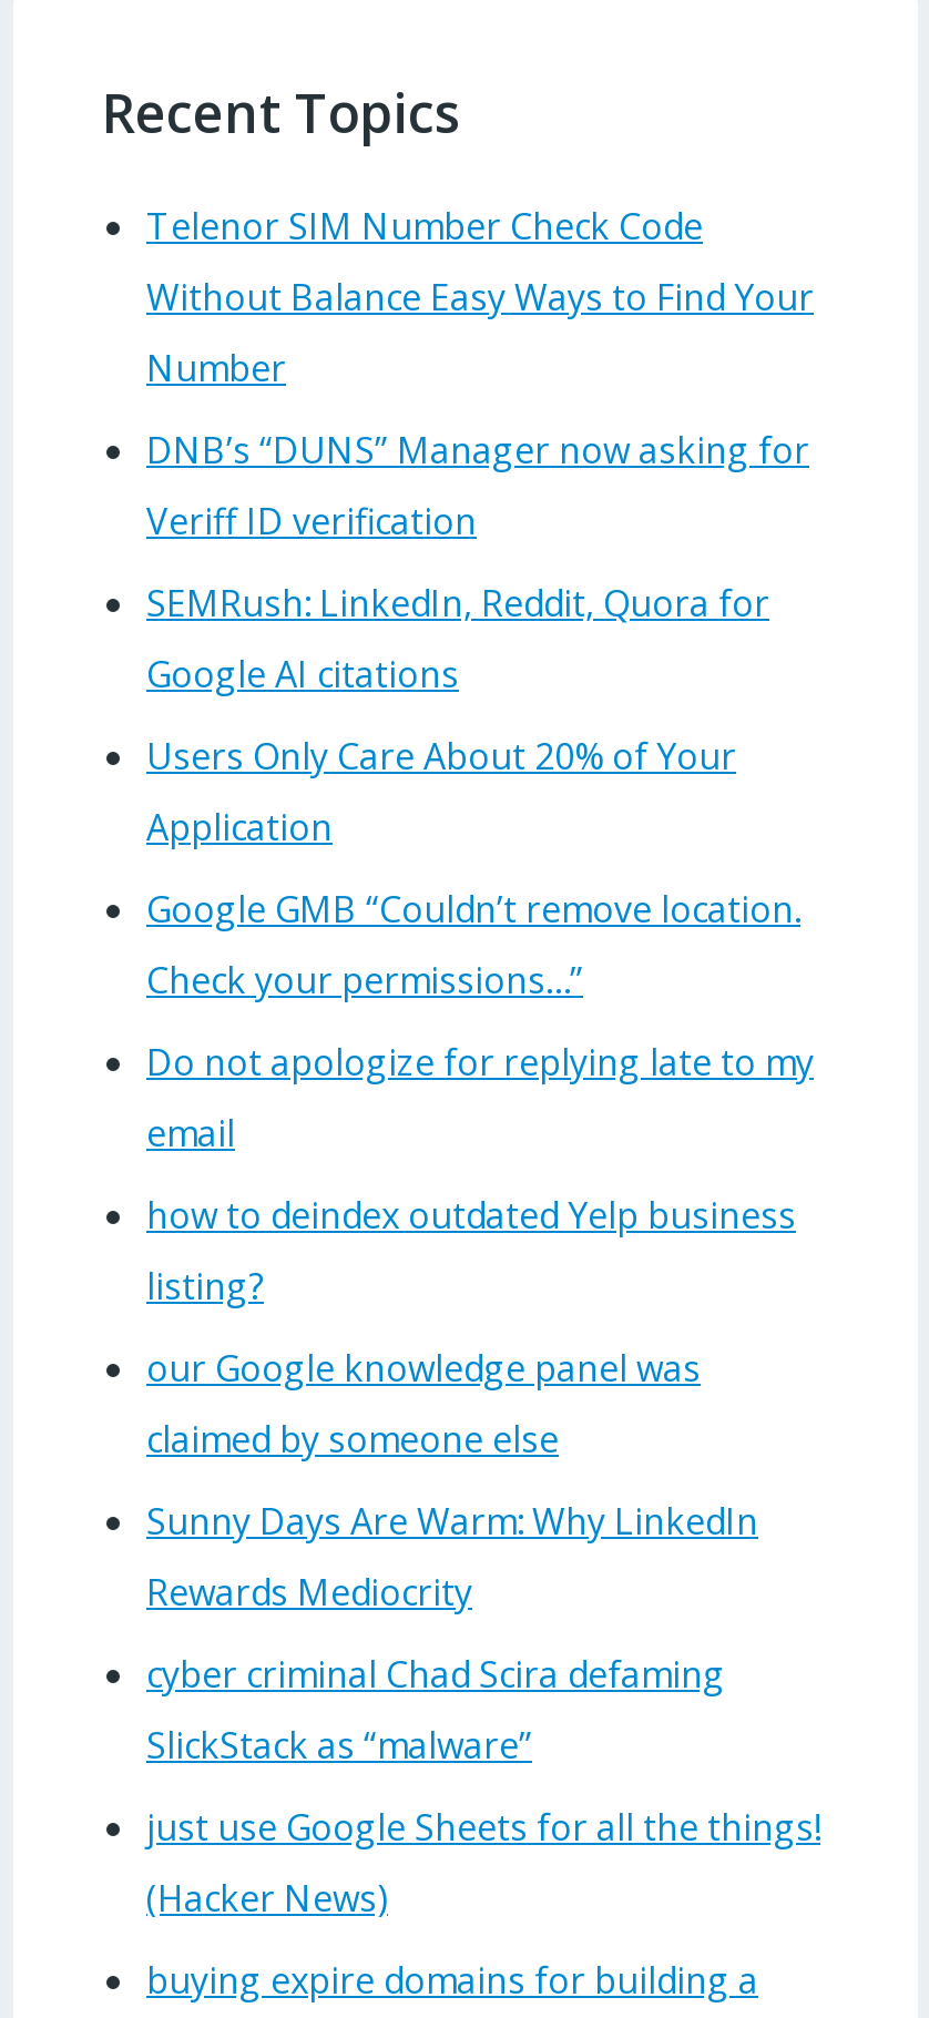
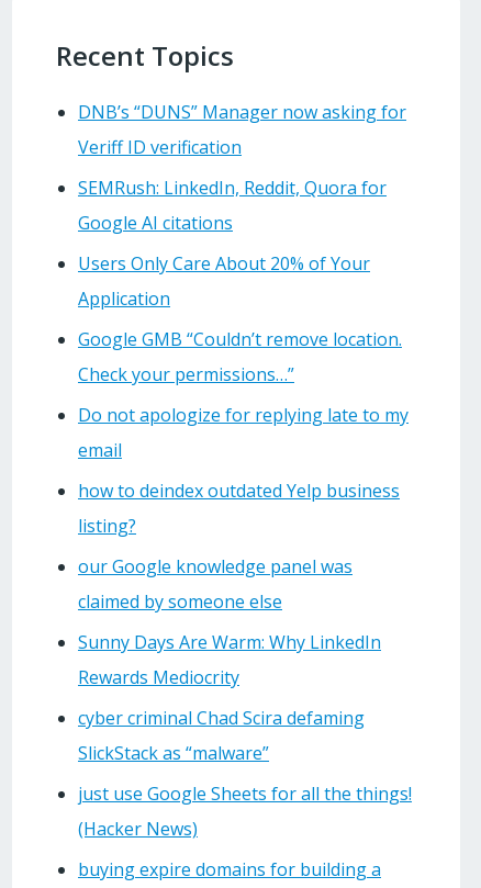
- Telenor SIM Number Check Code
- Without Balance Easy Ways to Find Your
- Number
